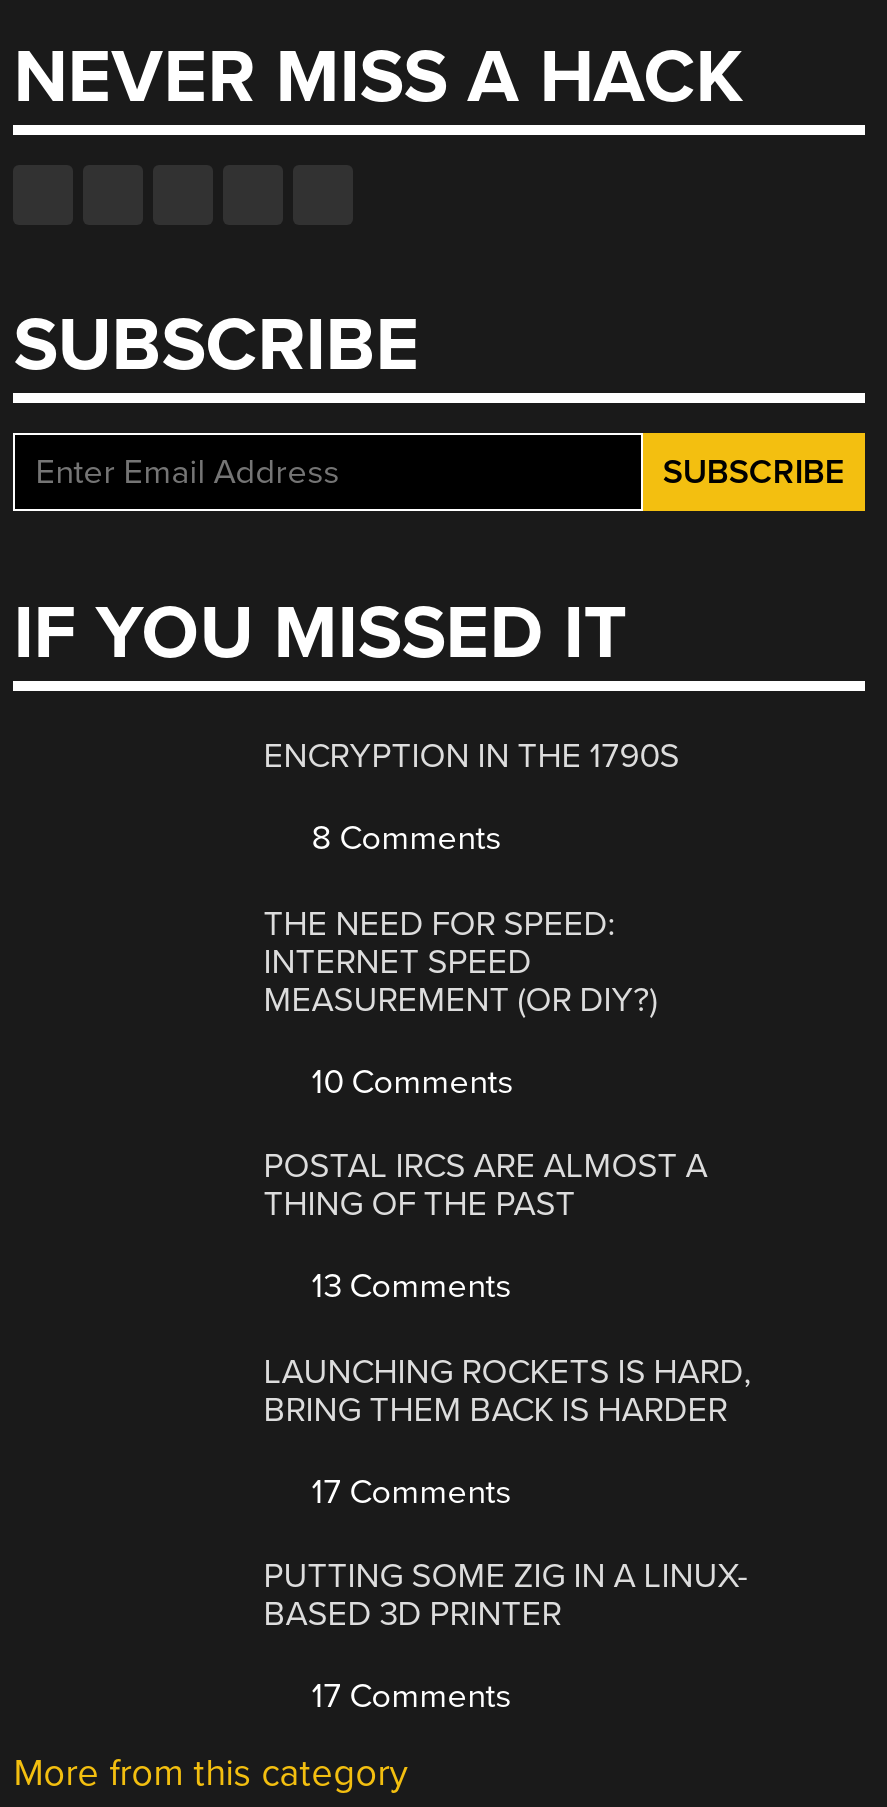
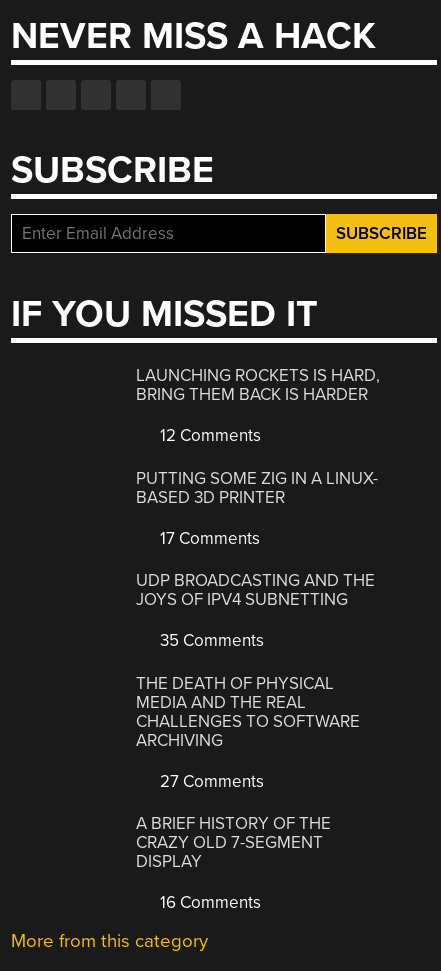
- ENCRYPTION IN THE 1790S
- 8 Comments
- THE NEED FOR SPEED:
- INTERNET SPEED
- MEASUREMENT (OR DIY?)
- 10 Comments
- POSTAL IRCS ARE ALMOST A
- THING OF THE PAST
- 13 Comments

moved up: LAUNCHING ROCKETS IS HARD, | BRING THEM BACK IS HARDER

- 17 Comments
+ 12 Comments

moved up: PUTTING SOME ZIG IN A LINUX- | BASED 3D PRINTER | 17 Comments

+ UDP BROADCASTING AND THE
+ JOYS OF IPV4 SUBNETTING
+ 35 Comments
+ THE DEATH OF PHYSICAL
+ MEDIA AND THE REAL
+ CHALLENGES TO SOFTWARE
+ ARCHIVING
+ 27 Comments
+ A BRIEF HISTORY OF THE
+ CRAZY OLD 7-SEGMENT
+ DISPLAY
+ 16 Comments
